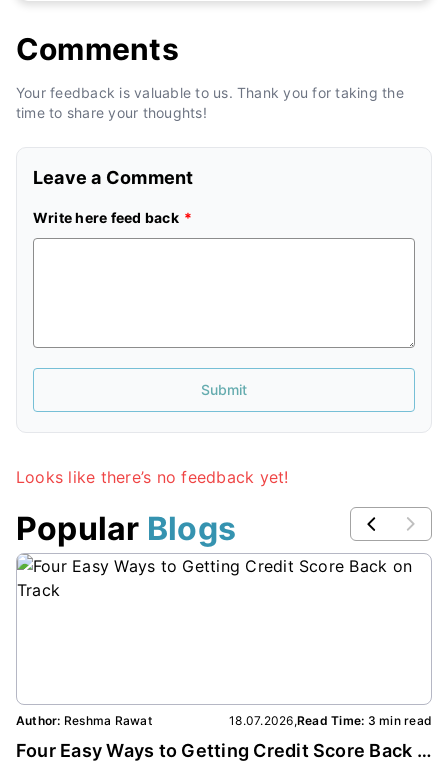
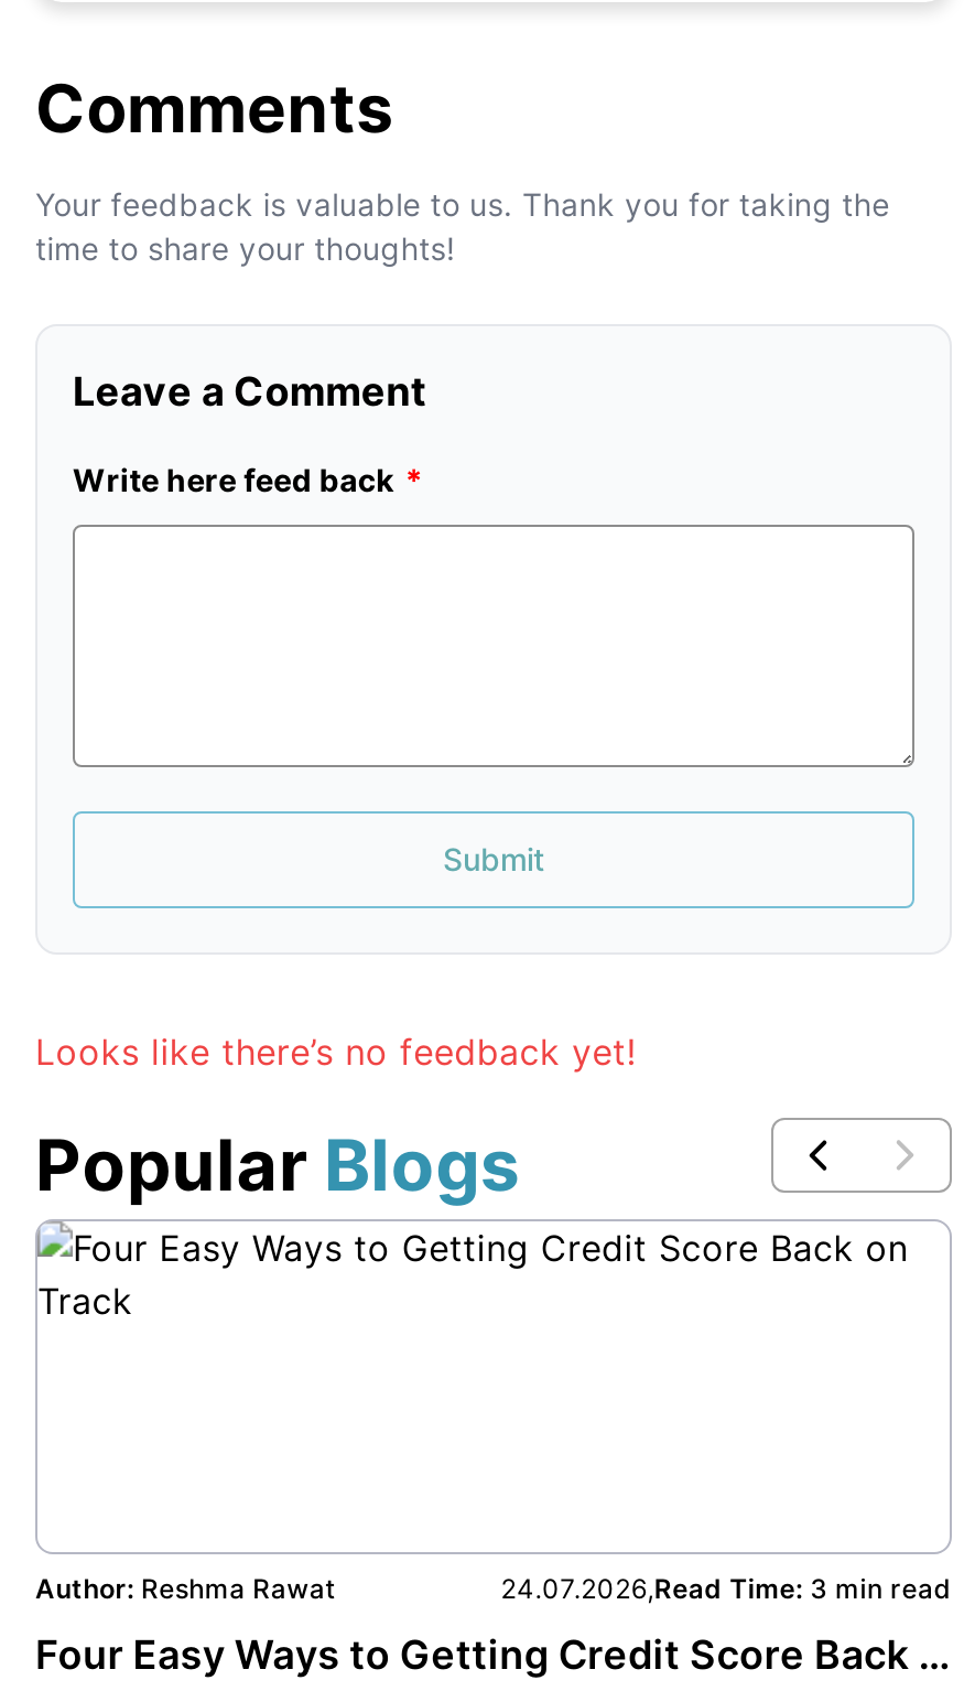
- 18.07.2026,Read Time: 3 min read
+ 24.07.2026,Read Time: 3 min read
